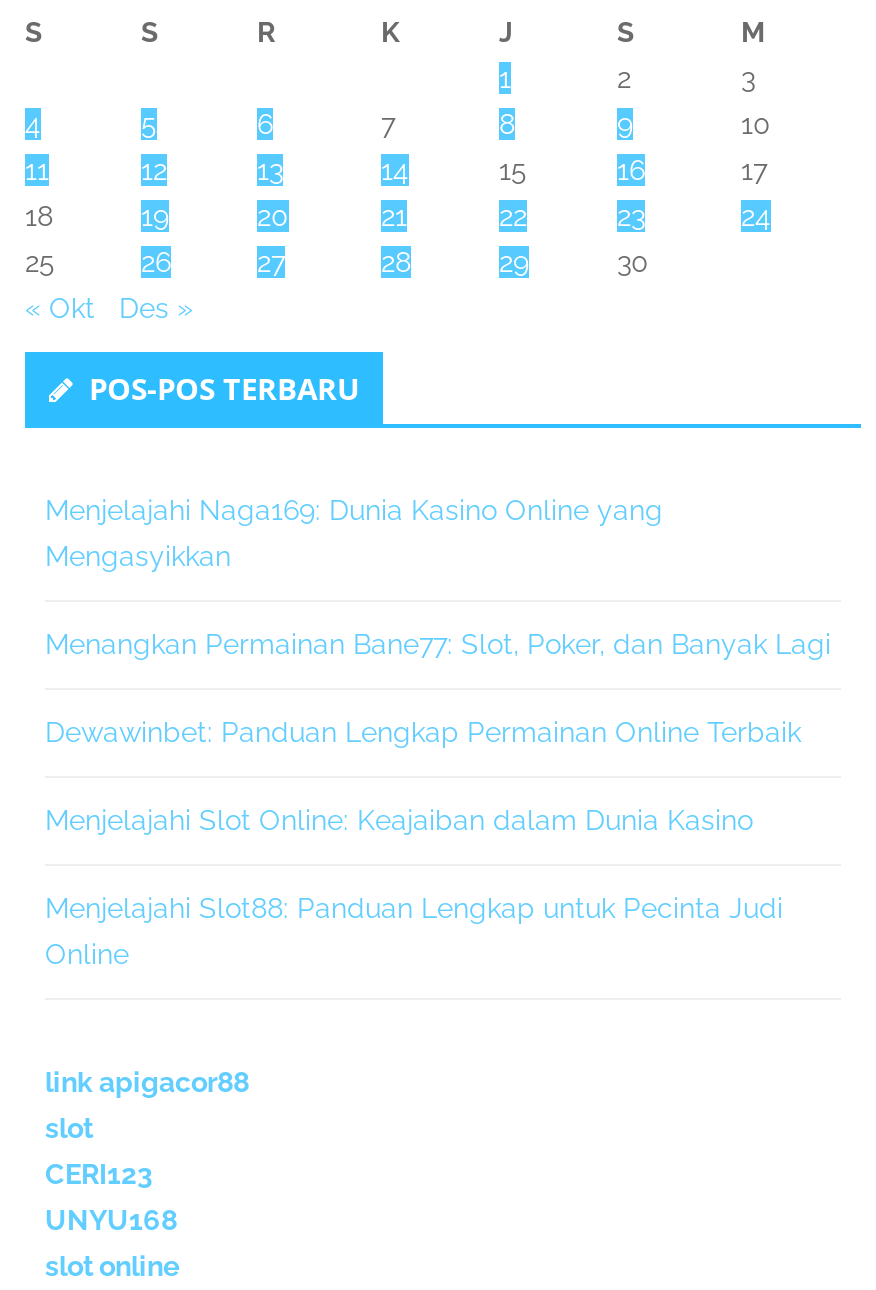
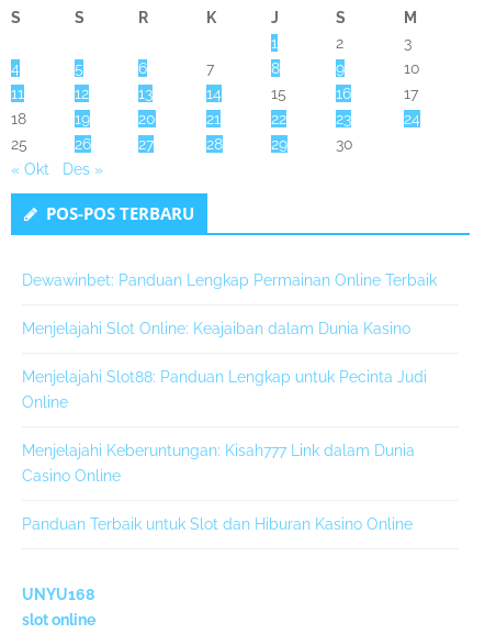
- Menjelajahi Naga169: Dunia Kasino Online yang
- Mengasyikkan
- Menangkan Permainan Bane77: Slot, Poker, dan Banyak Lagi

moved up: Dewawinbet: Panduan Lengkap Permainan Online Terbaik | Menjelajahi Slot Online: Keajaiban dalam Dunia Kasino | Menjelajahi Slot88: Panduan Lengkap untuk Pecinta Judi | Online

- link apigacor88
- slot
- CERI123
+ Menjelajahi Keberuntungan: Kisah777 Link dalam Dunia
+ Casino Online
+ Panduan Terbaik untuk Slot dan Hiburan Kasino Online
